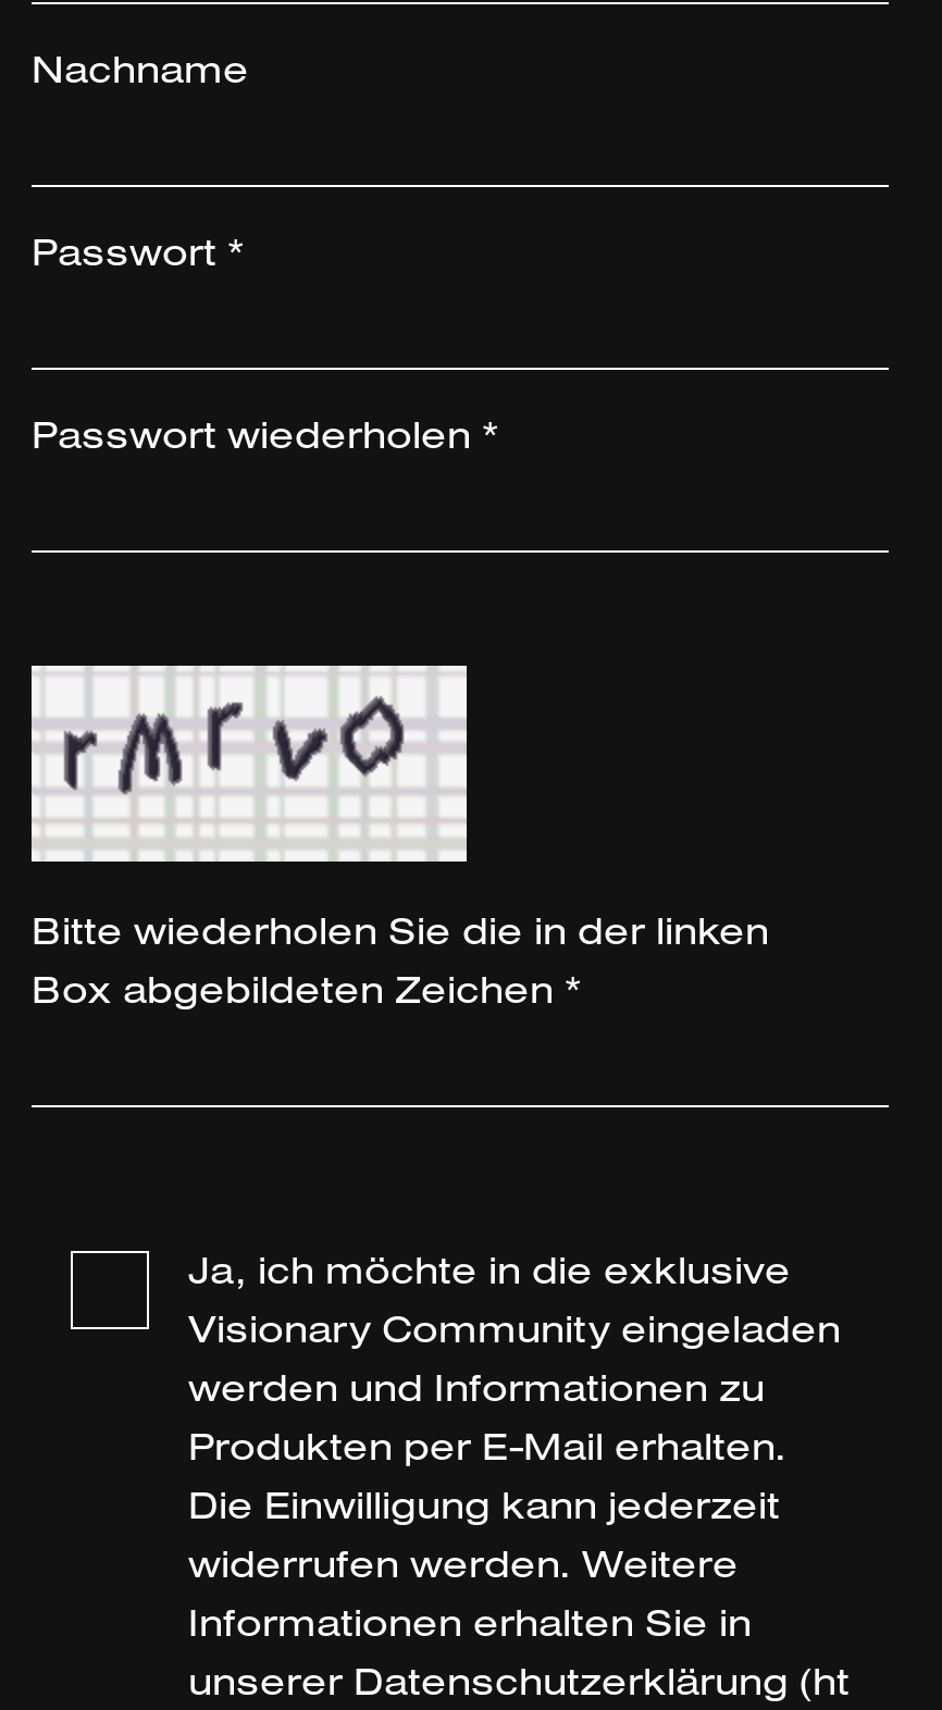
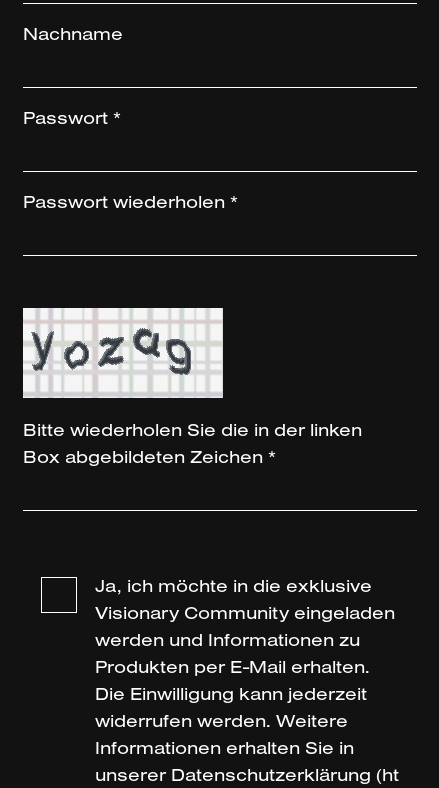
- [image]
+ [image]
